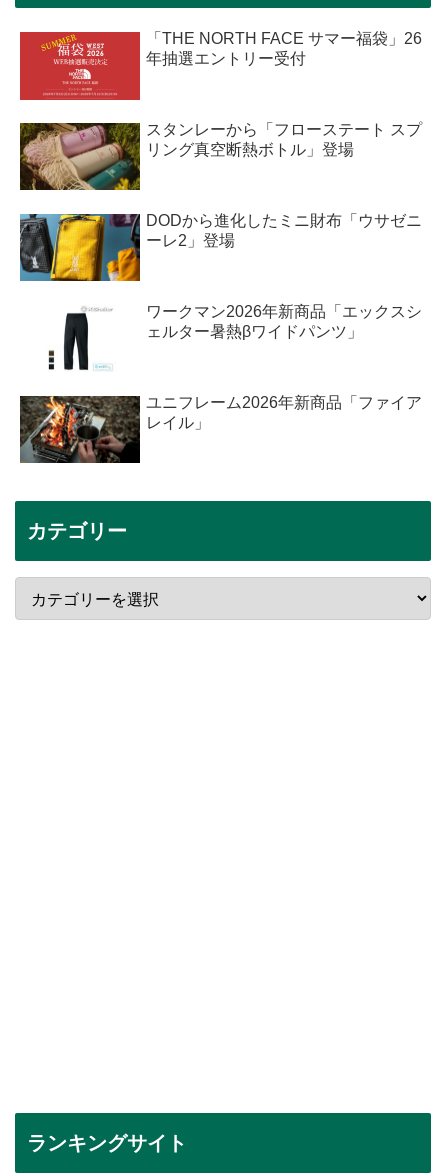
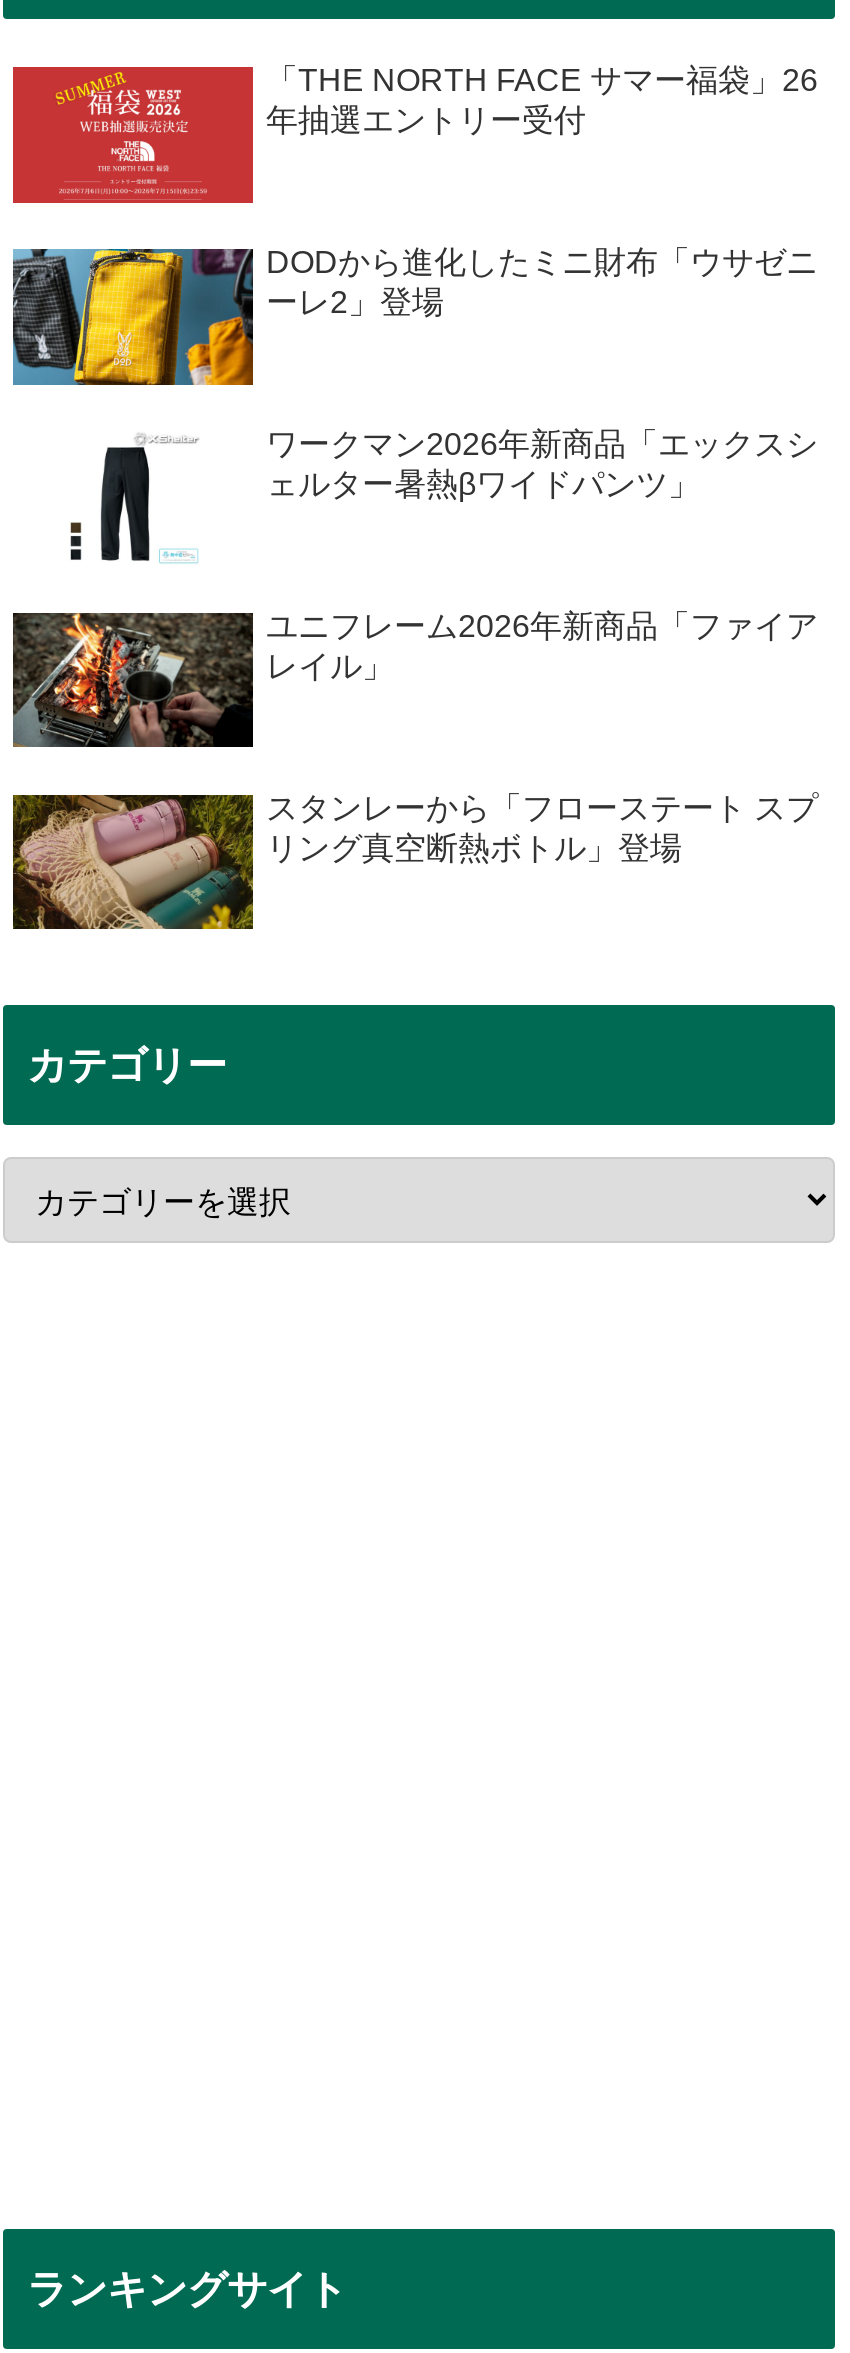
moved down: [image] | スタンレーから「フローステート スプ | リング真空断熱ボトル」登場

moved up: [image] | DODから進化したミニ財布「ウサゼニ | ーレ2」登場 | ワークマン2026年新商品「エックスシ | ェルター暑熱βワイドパンツ」 | ユニフレーム2026年新商品「ファイア | レイル」
